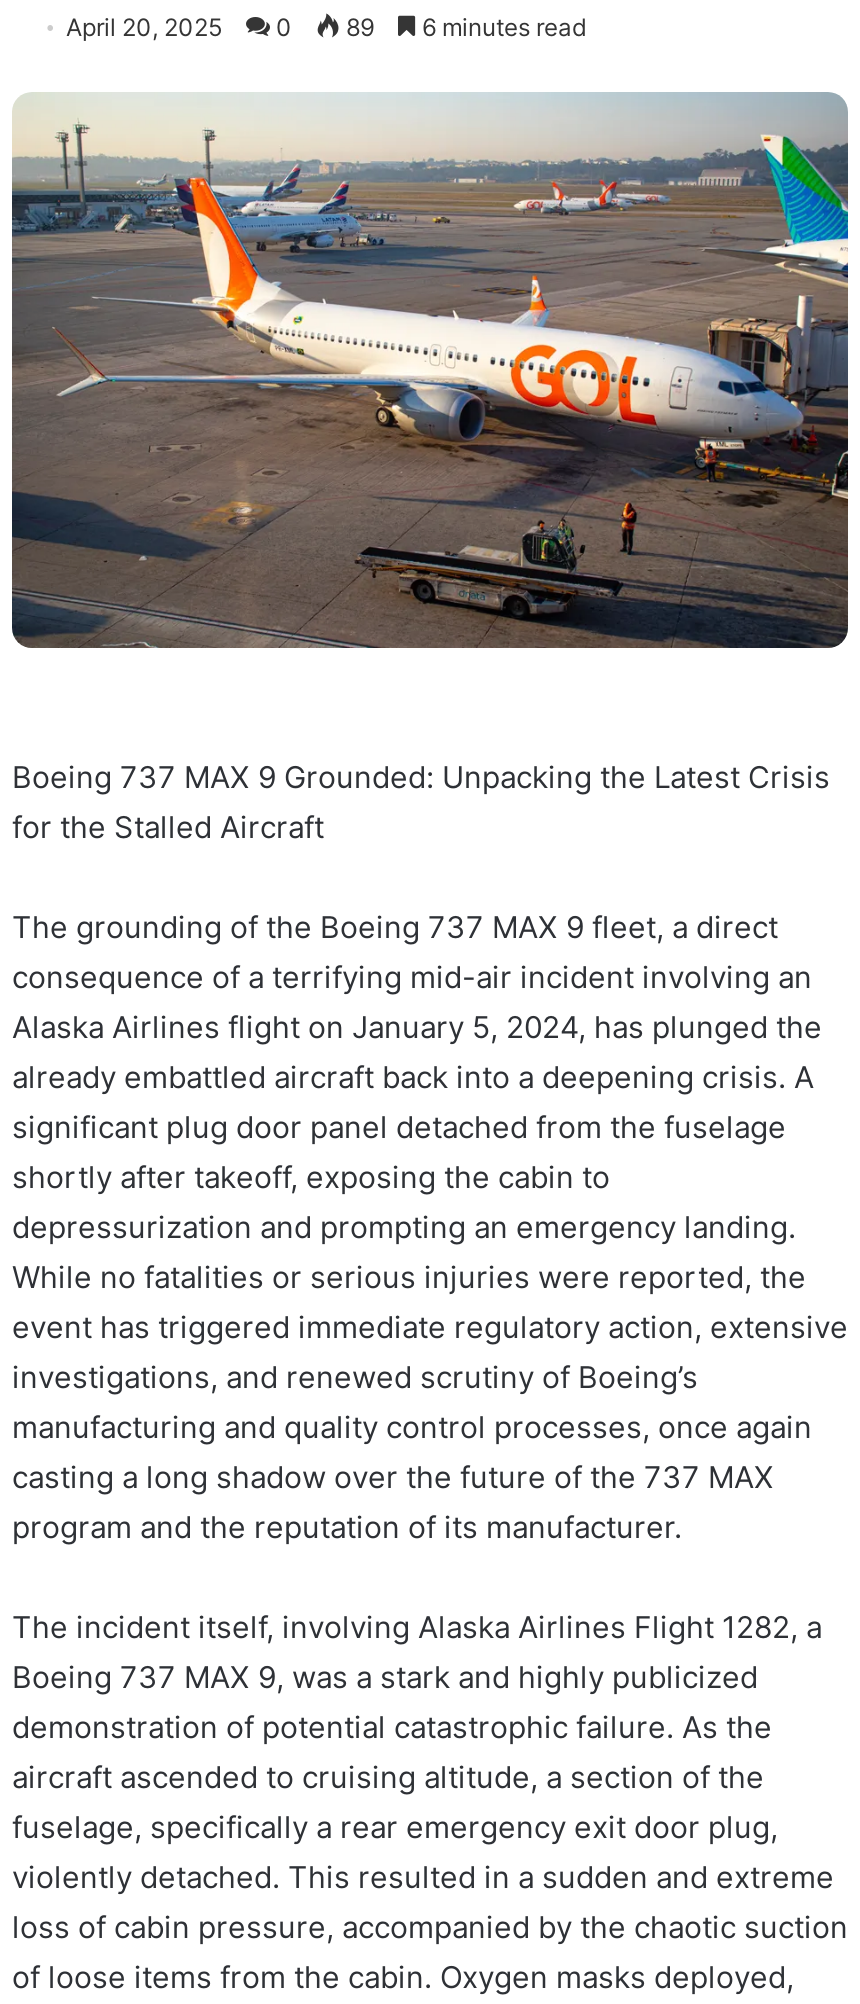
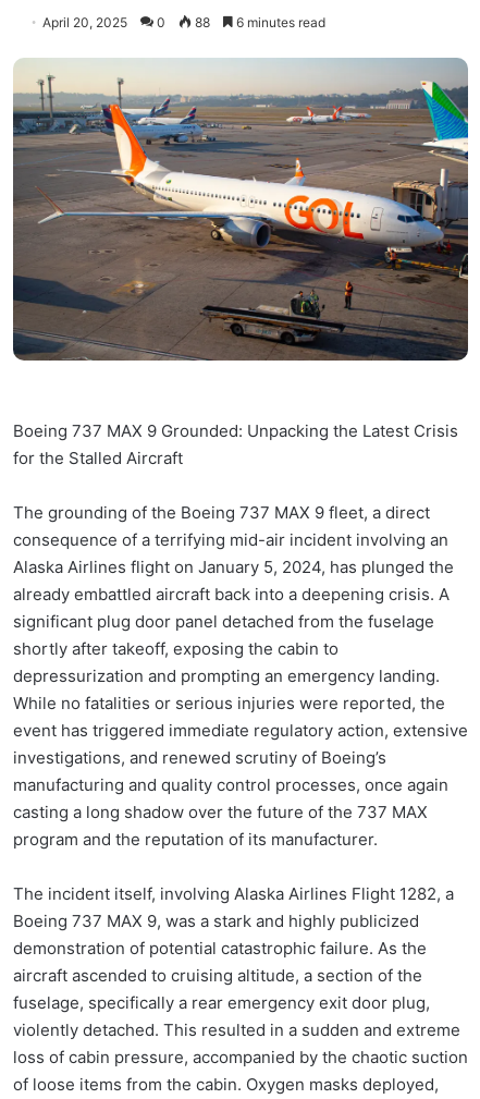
- April 20, 2025 0 89 6 minutes read
+ April 20, 2025 0 88 6 minutes read
